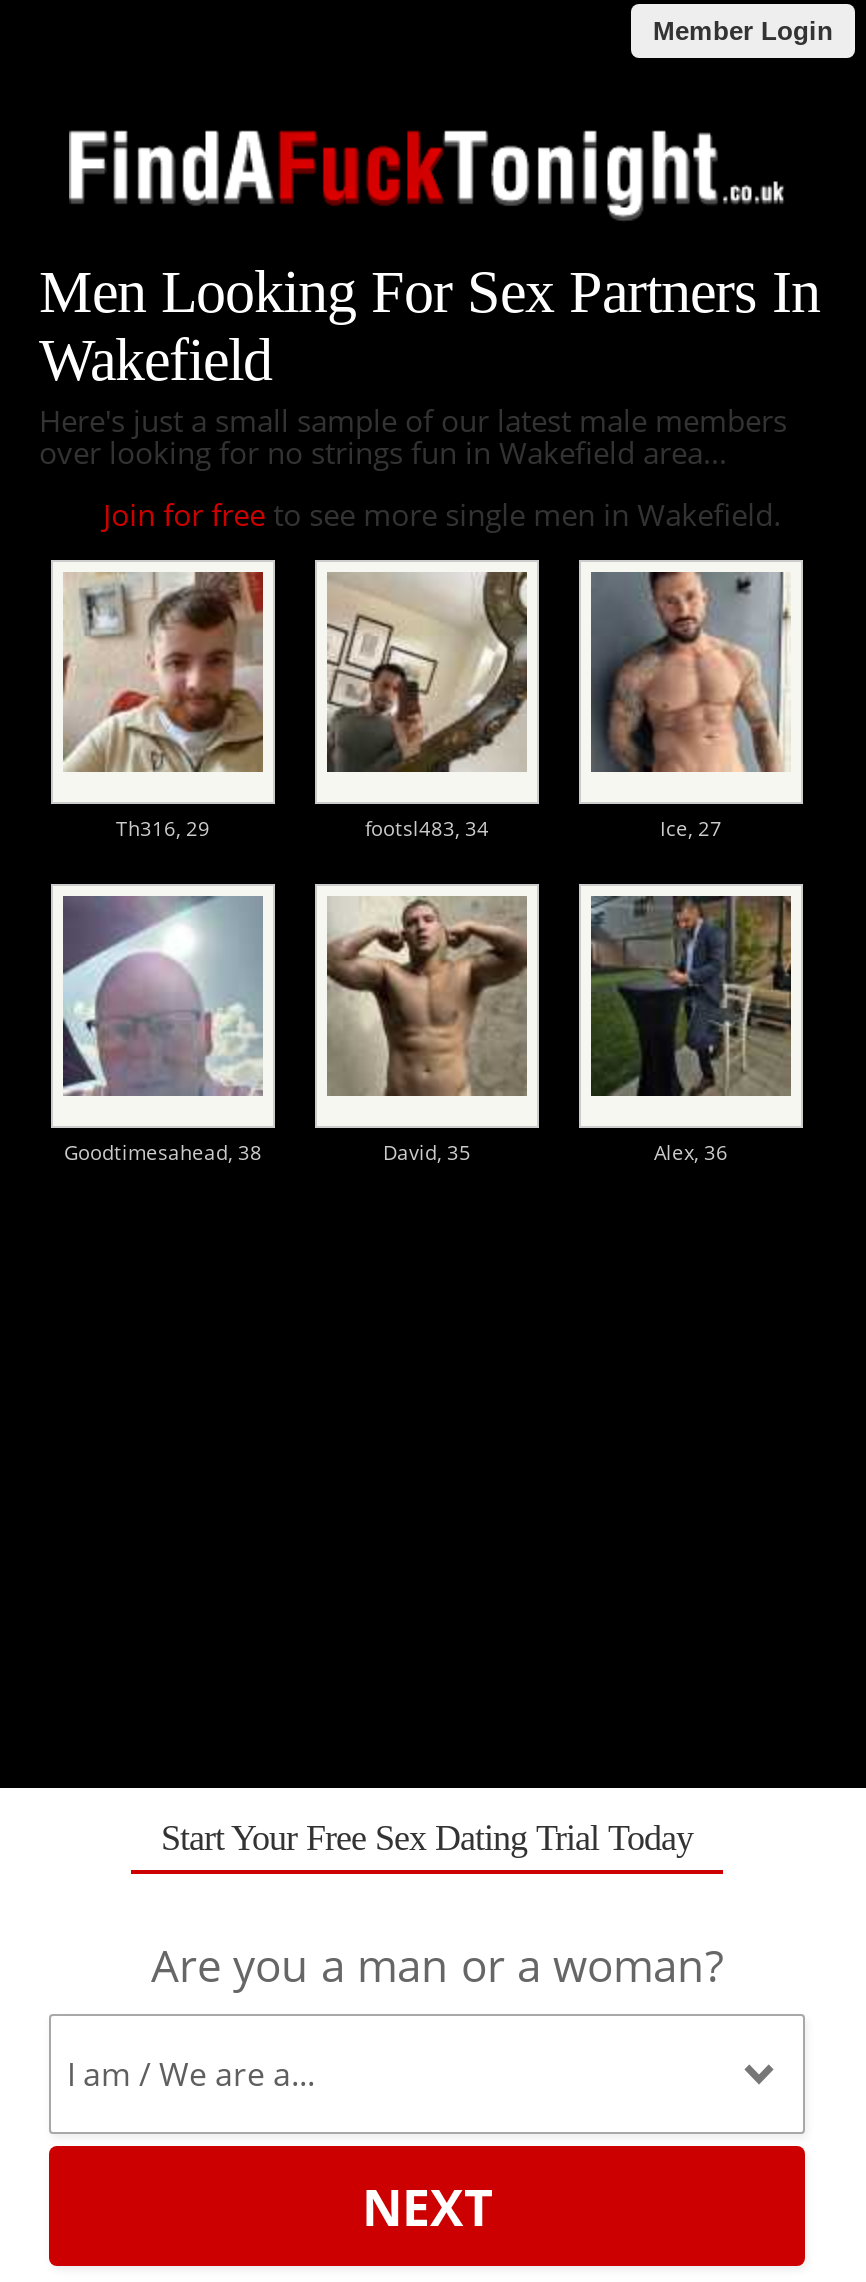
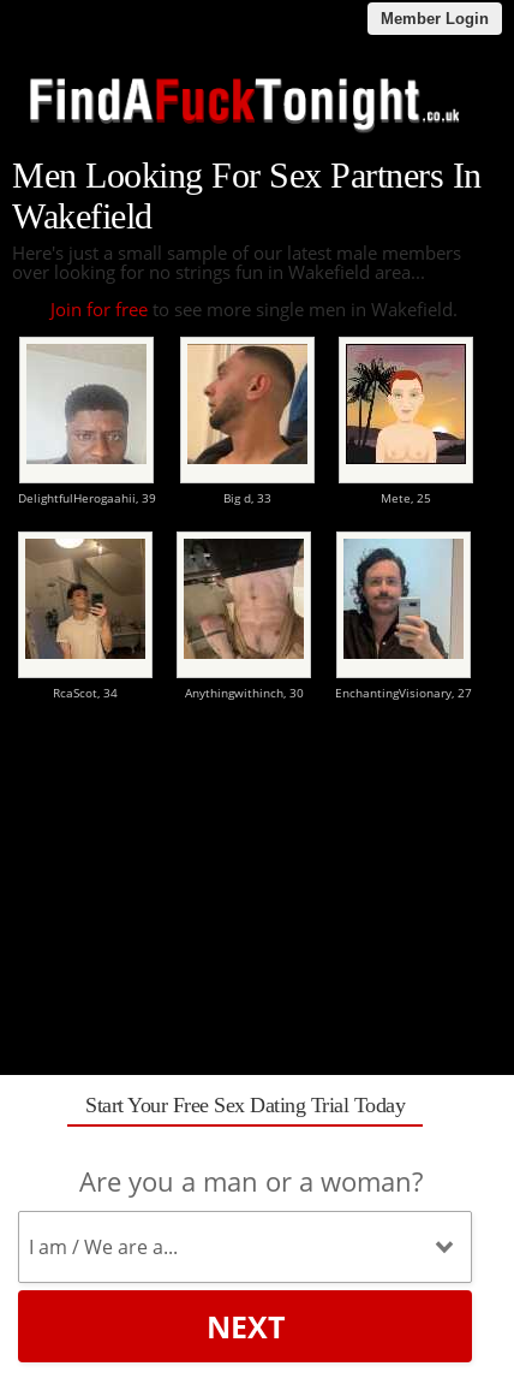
- [image]
- Th316, 29
- footsl483, 34
- Ice, 27
+ [image]
+ DelightfulHerogaahii, 39
+ Big d, 33
+ Mete, 25

- [image]
+ [image]

- [image]
+ [image]

- [image]
- Goodtimesahead, 38
- David, 35
- Alex, 36
+ [image]
+ RcaScot, 34
+ Anythingwithinch, 30
+ EnchantingVisionary, 27

- [image]
+ [image]

- [image]
+ [image]
